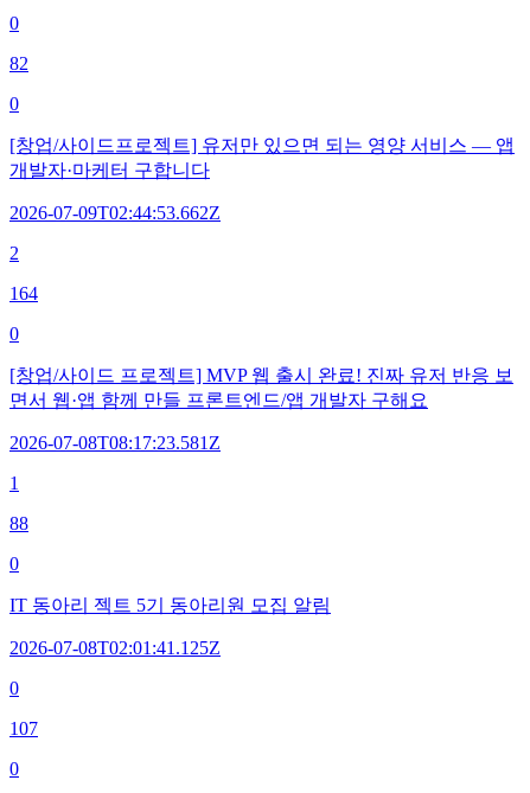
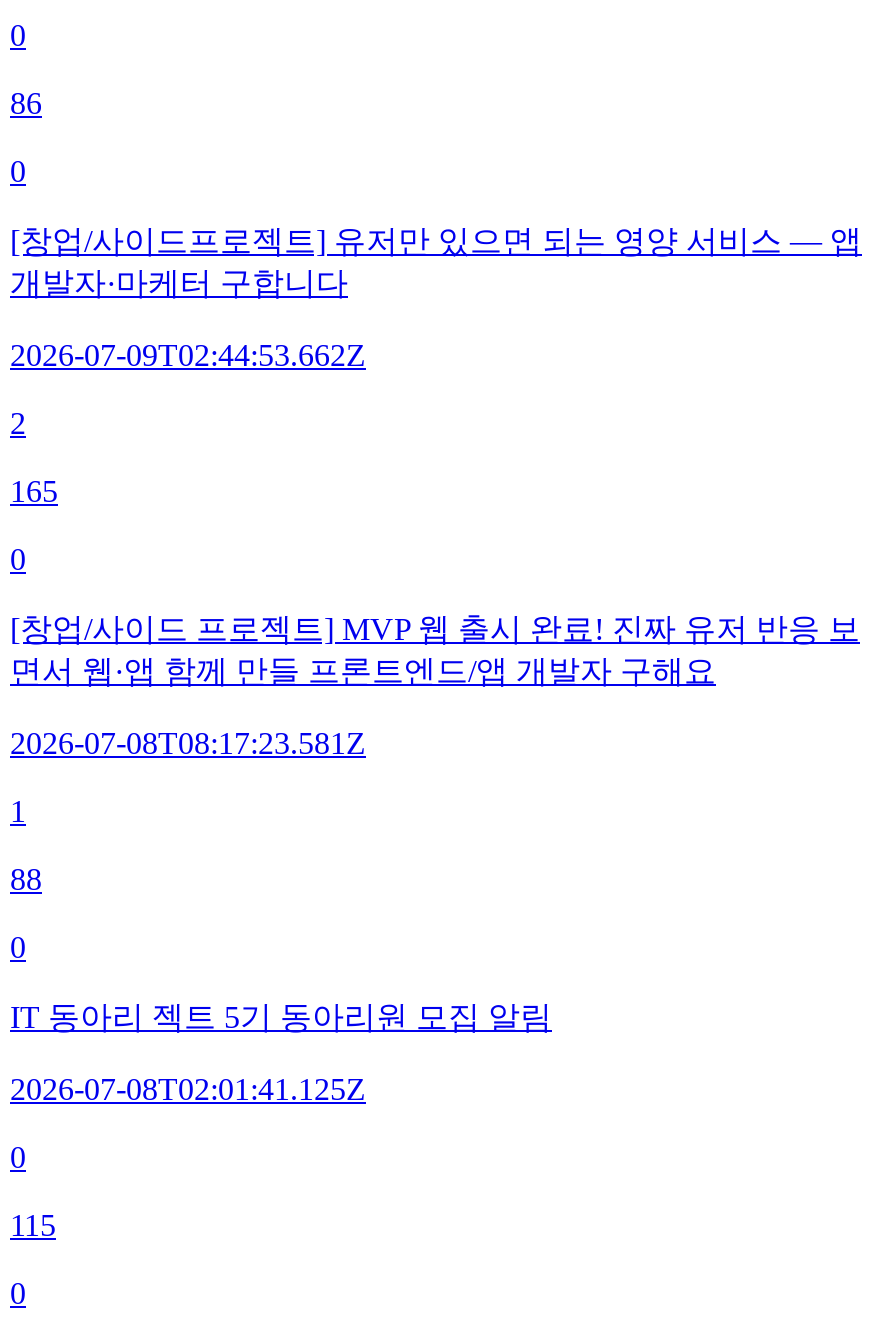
- 82
+ 86

- 164
+ 165

- 107
+ 115
